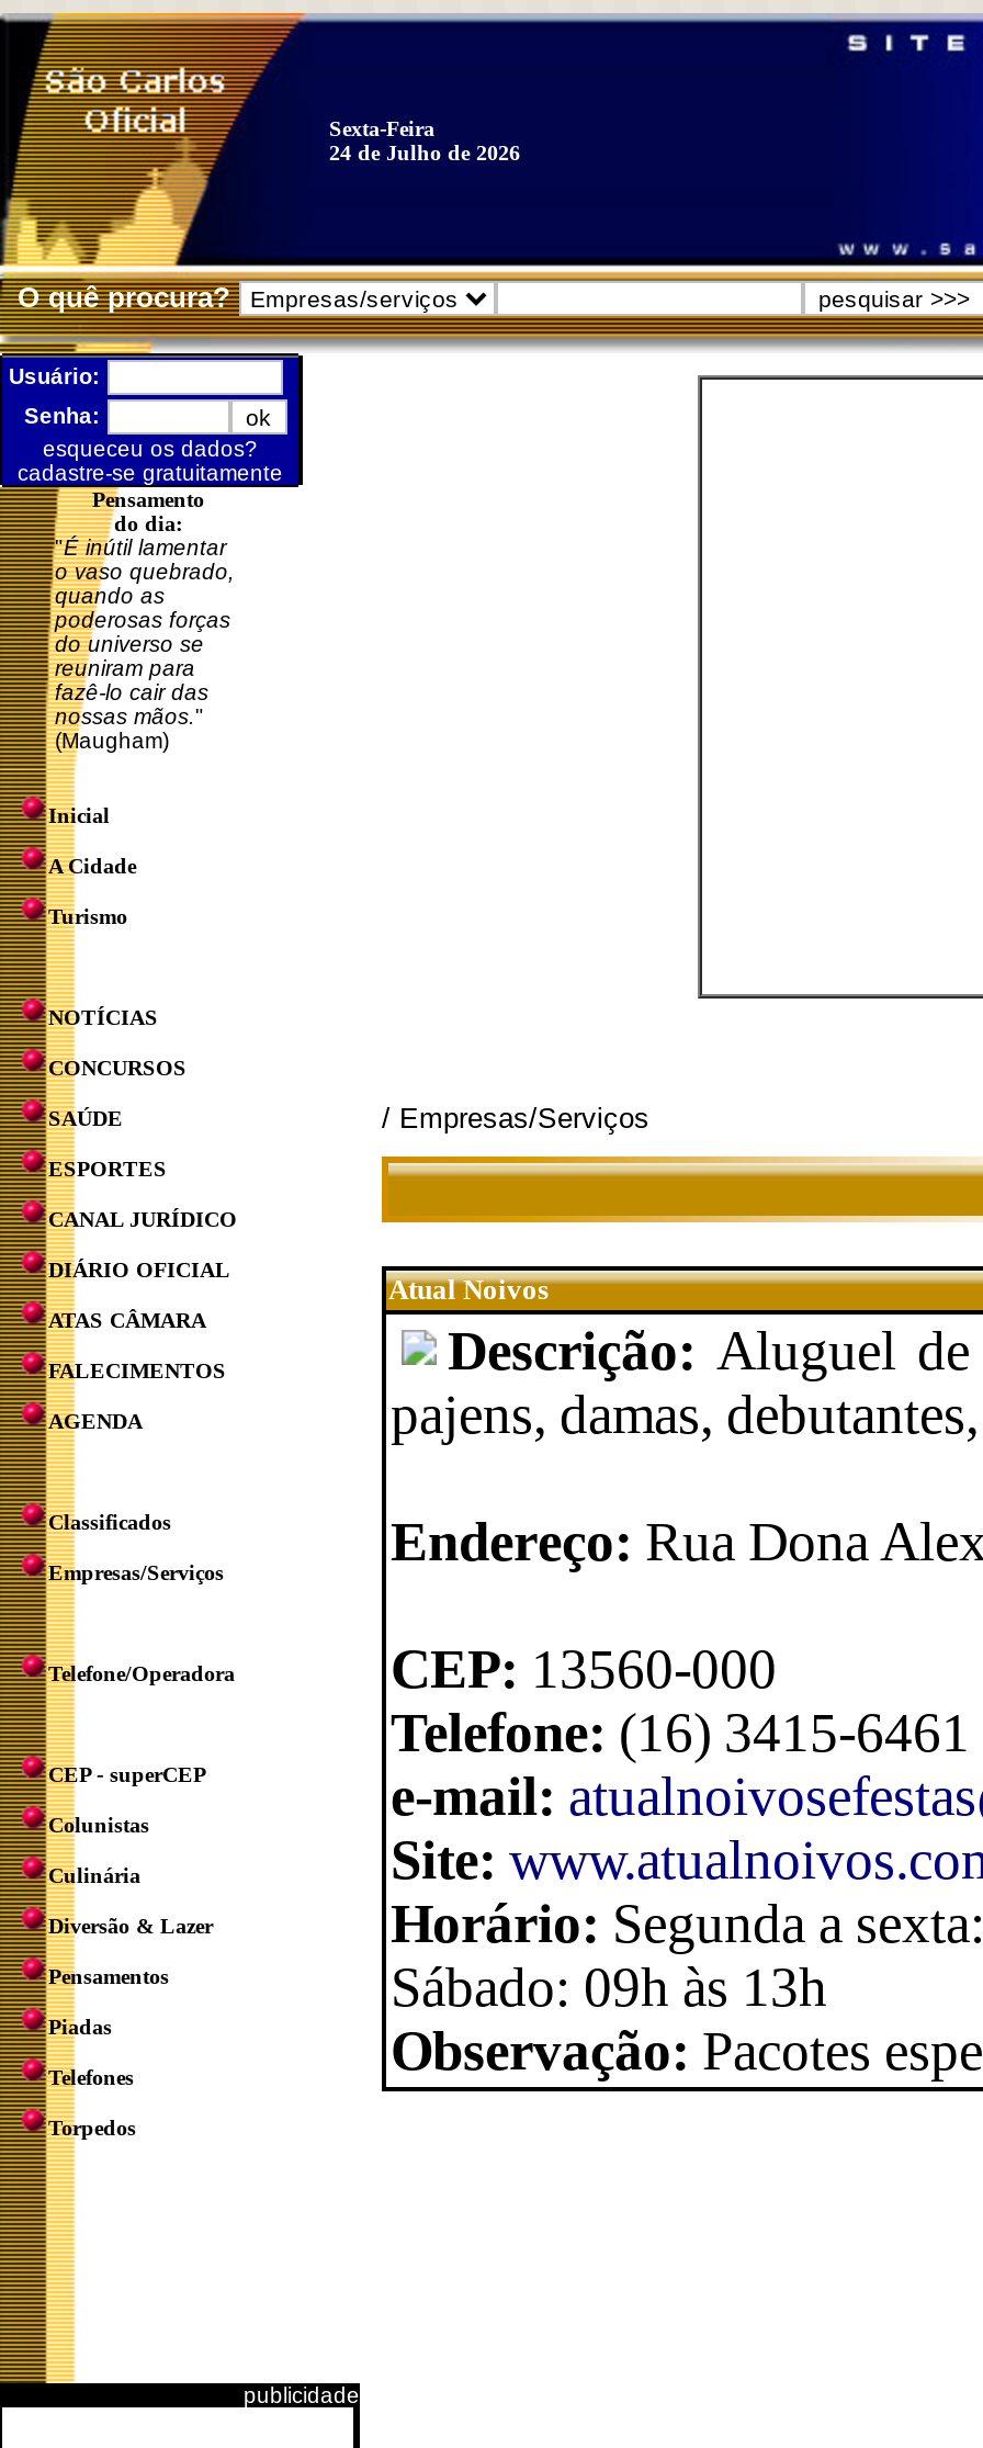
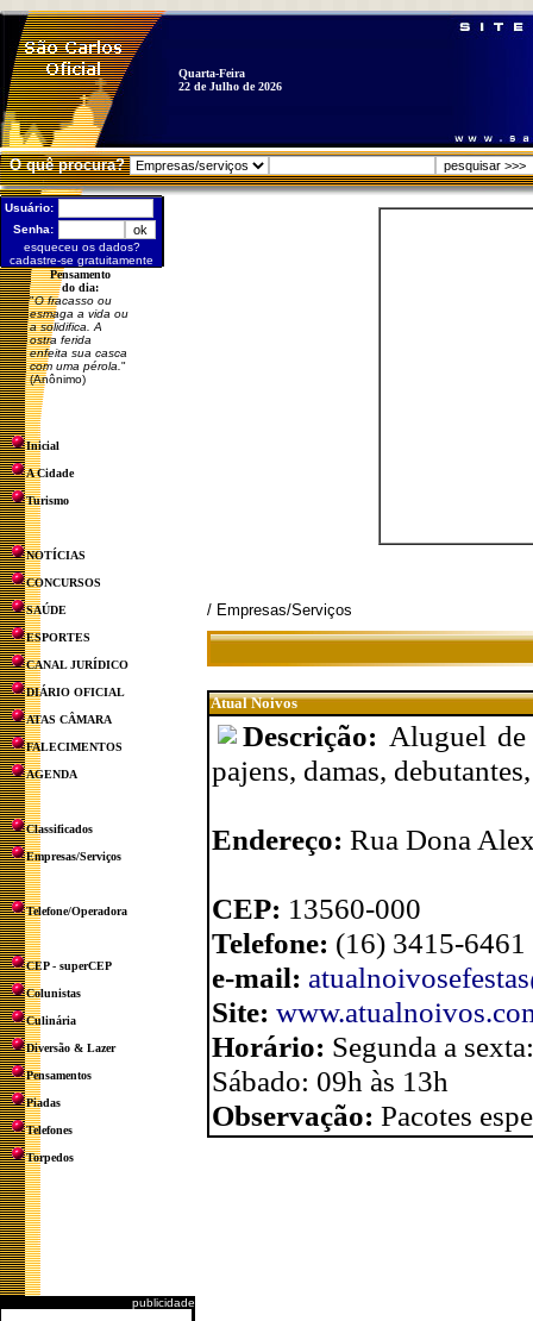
- Sexta-Feira
- 24 de Julho de 2026
+ Quarta-Feira
+ 22 de Julho de 2026

- "É inútil lamentar
- o vaso quebrado,
- quando as
- poderosas forças
- do universo se
- reuniram para
- fazê-lo cair das
- nossas mãos. "
- (Maugham)
+ "O fracasso ou
+ esmaga a vida ou
+ a solidifica. A
+ ostra ferida
+ enfeita sua casca
+ com uma pérola."
+ (Anônimo)
